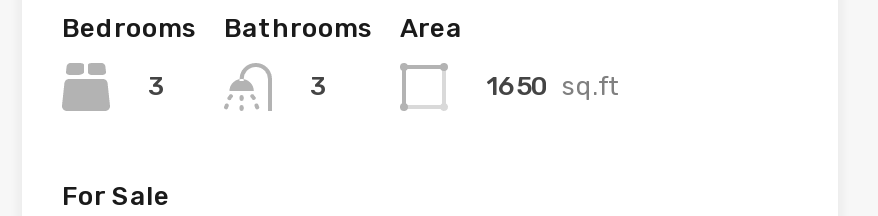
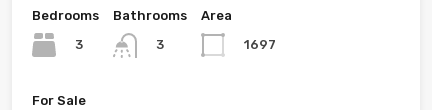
- 1650 sq.ft
+ 1697
